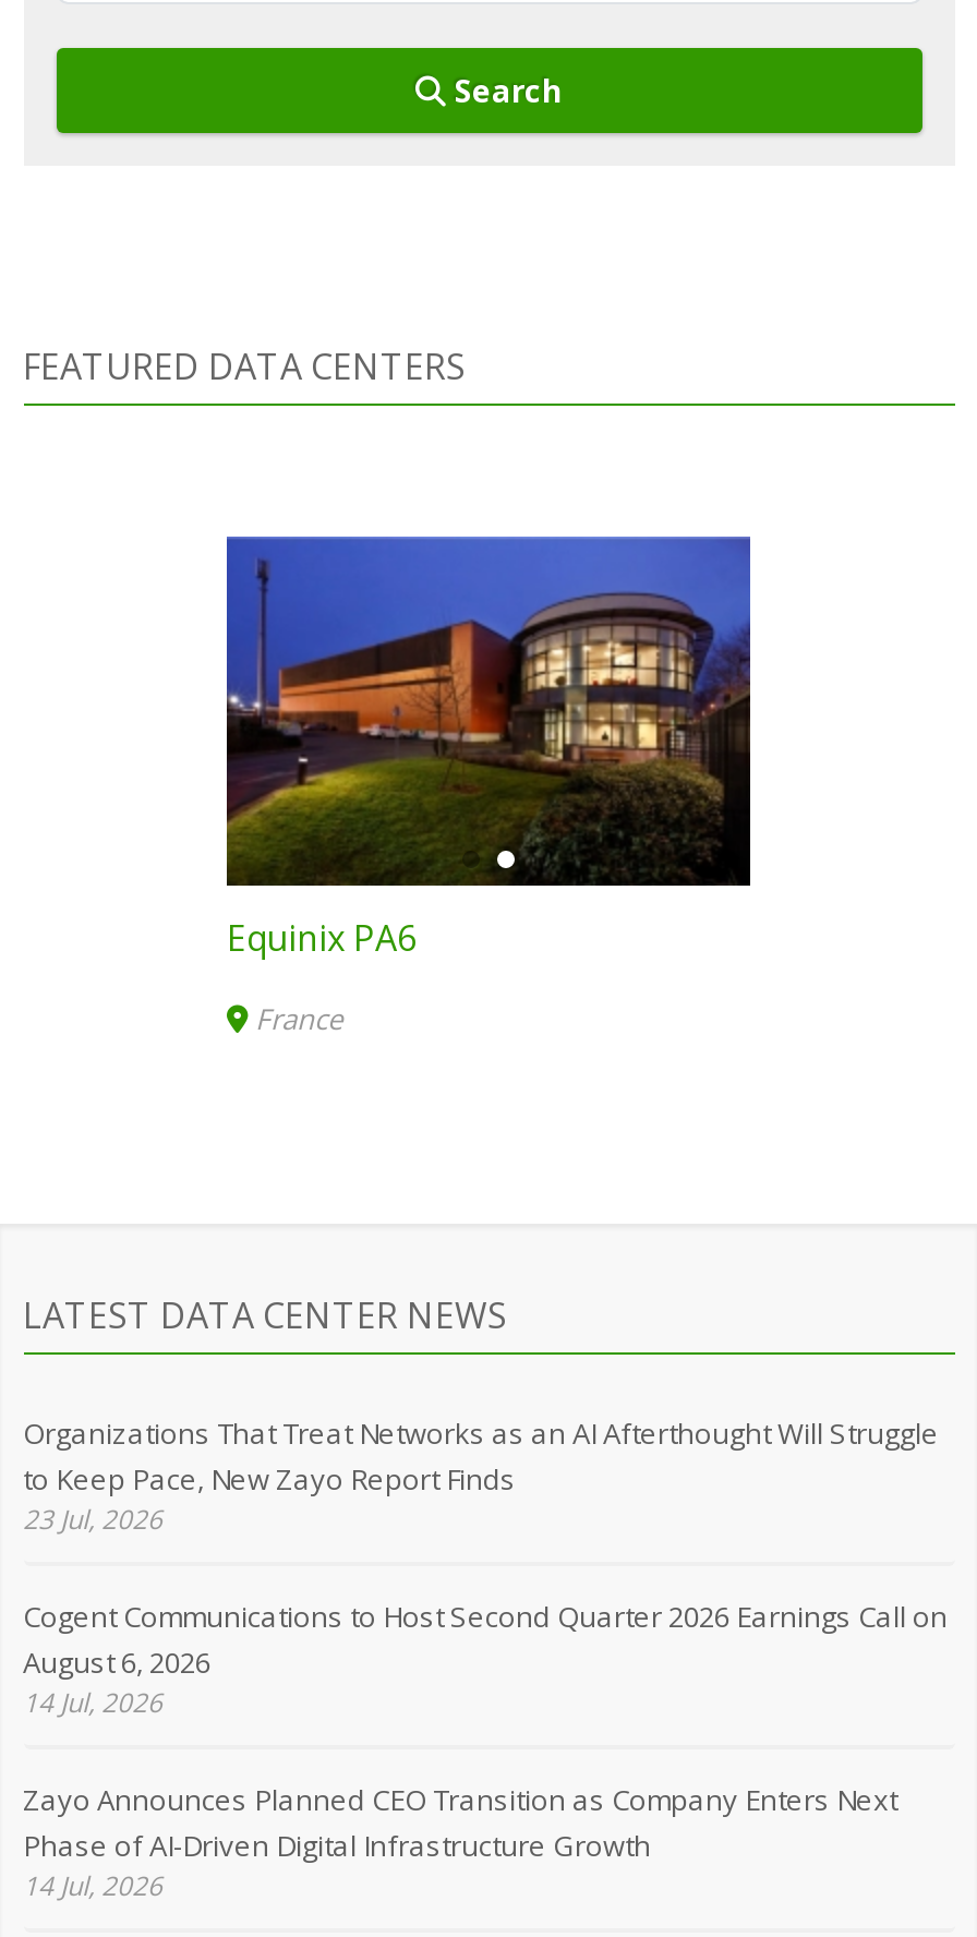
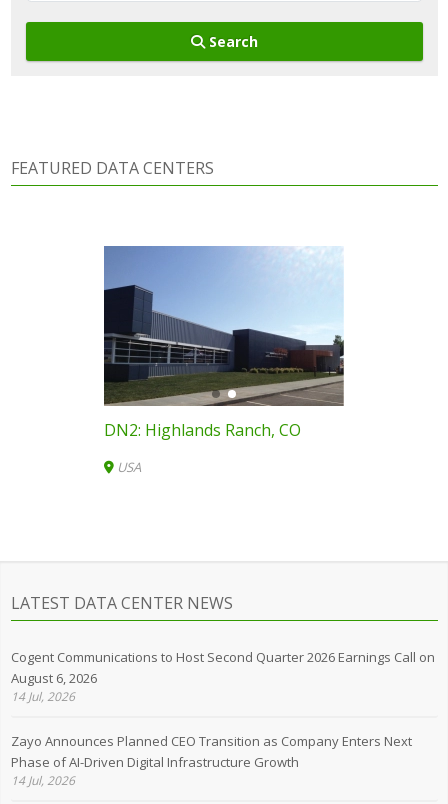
- [image]
- Equinix PA6
+ [image]
+ DN2: Highlands Ranch, CO

- France
+ USA

- Organizations That Treat Networks as an AI Afterthought Will Struggle
- to Keep Pace, New Zayo Report Finds
- 23 Jul, 2026
